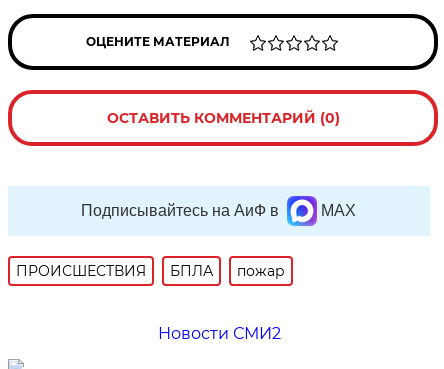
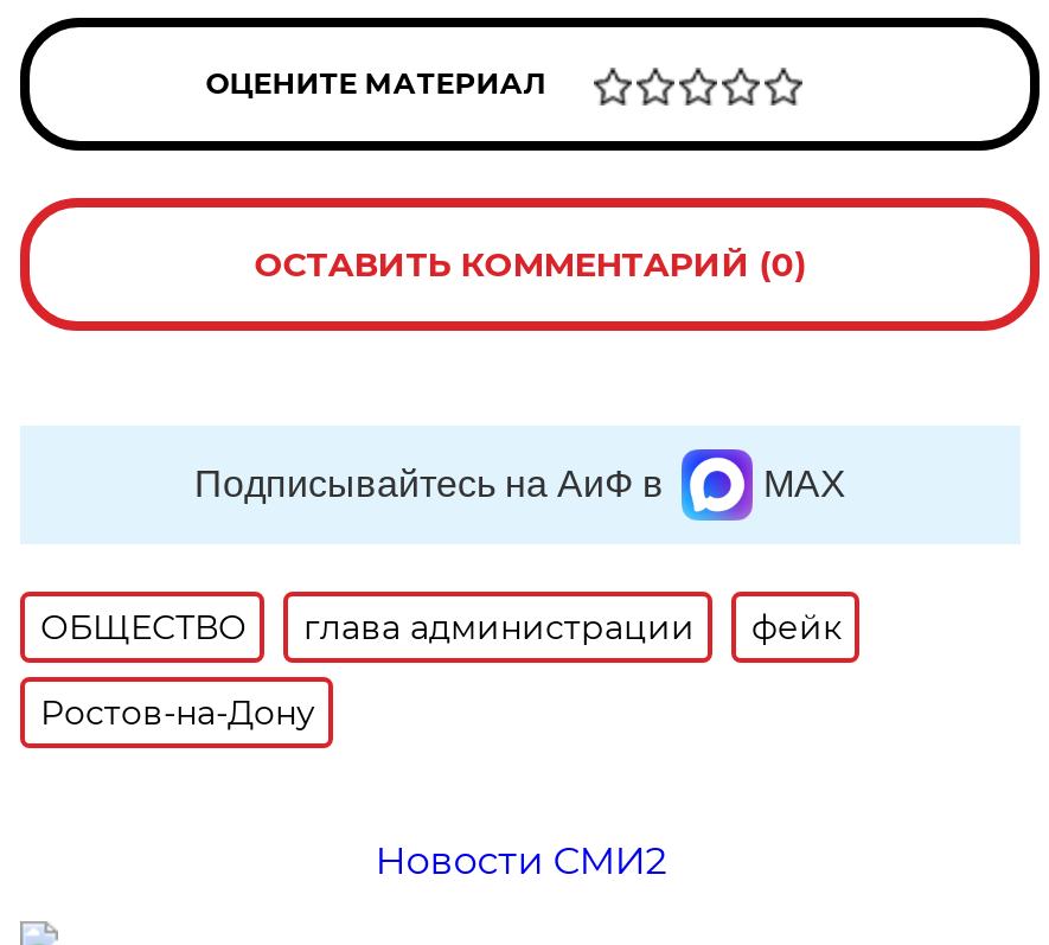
- ПРОИСШЕСТВИЯ
- БПЛА
- пожар
+ ОБЩЕСТВО
+ глава администрации
+ фейк
+ Ростов-на-Дону
